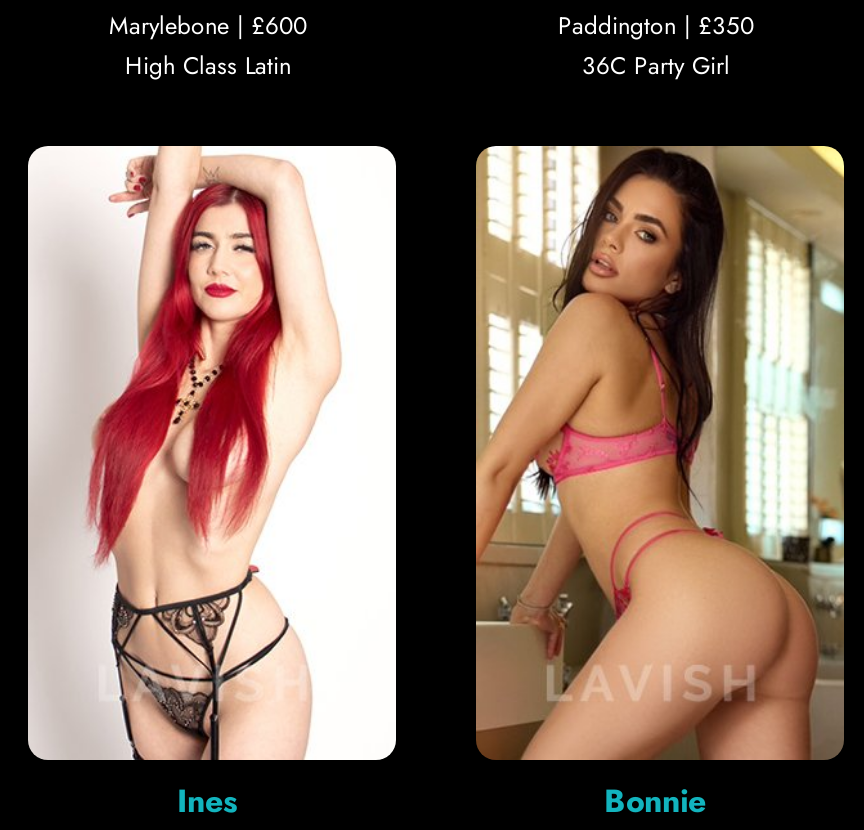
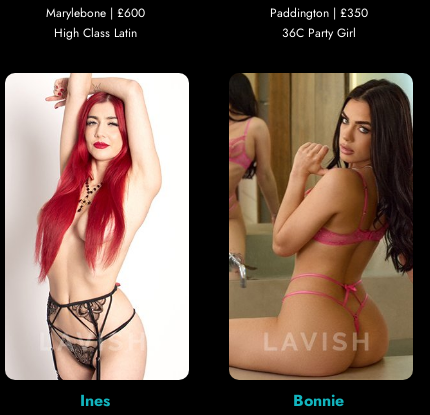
- [image]
+ [image]
